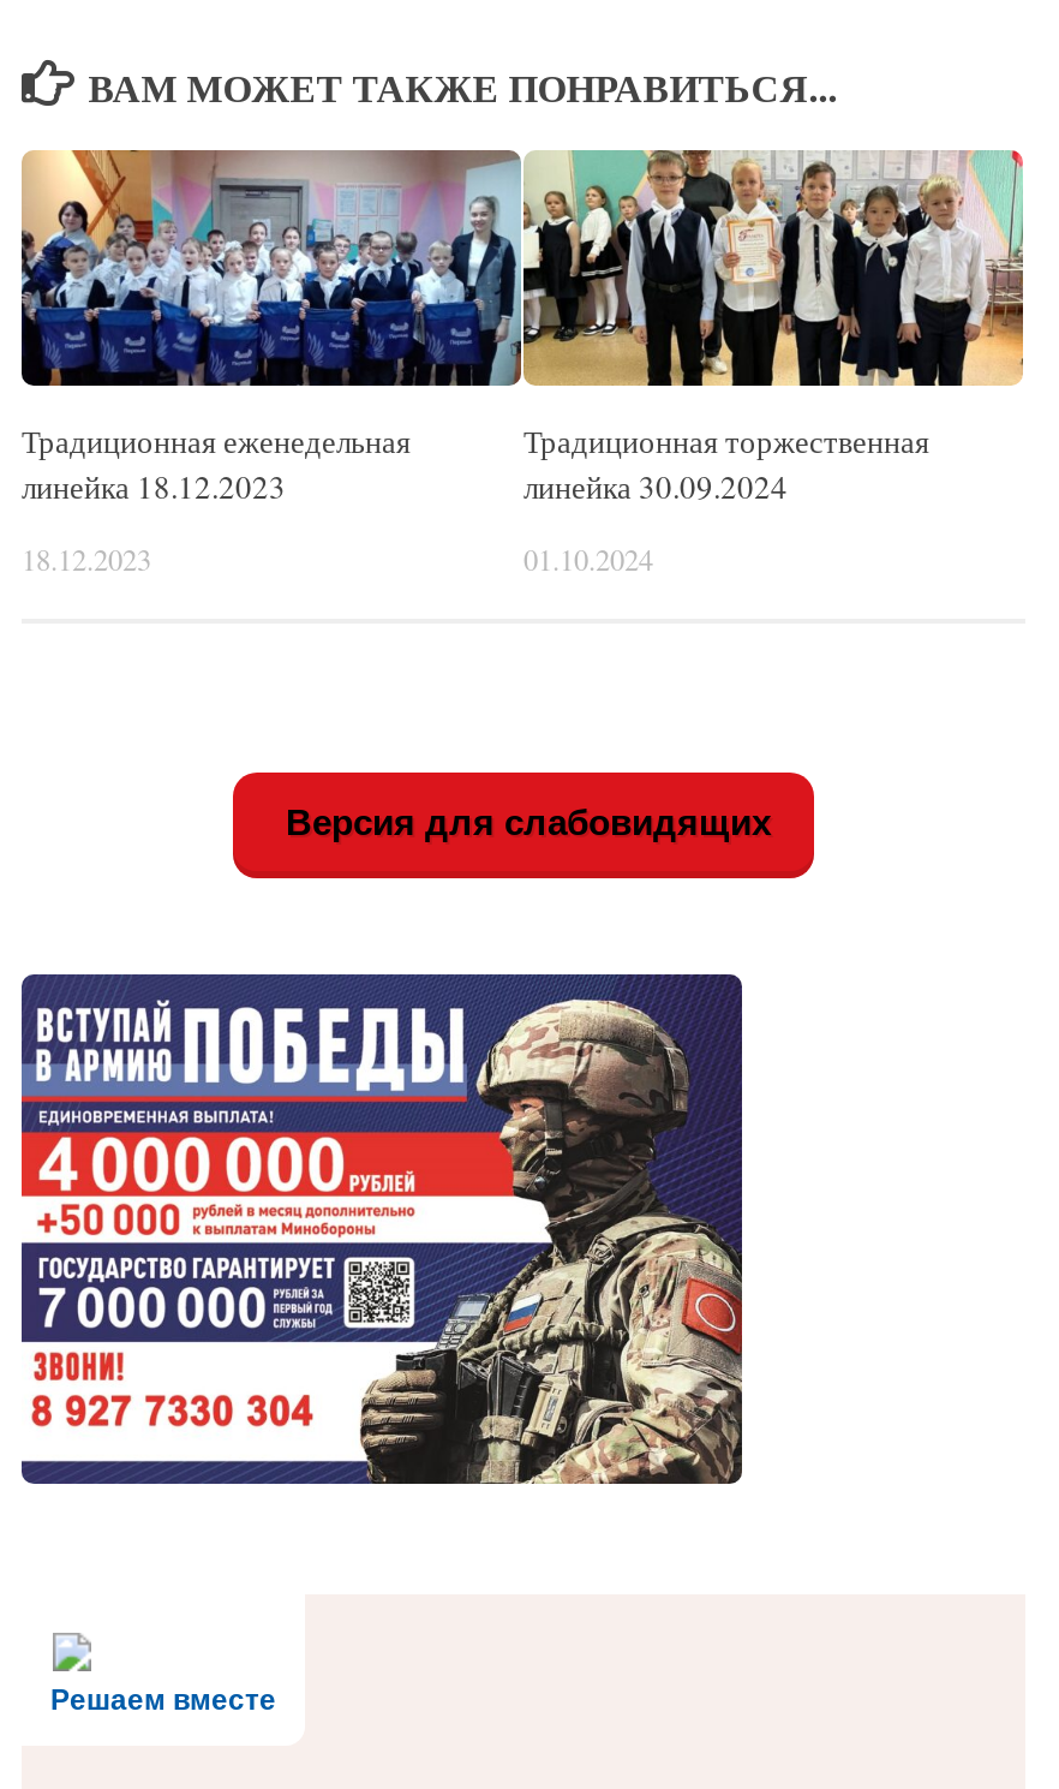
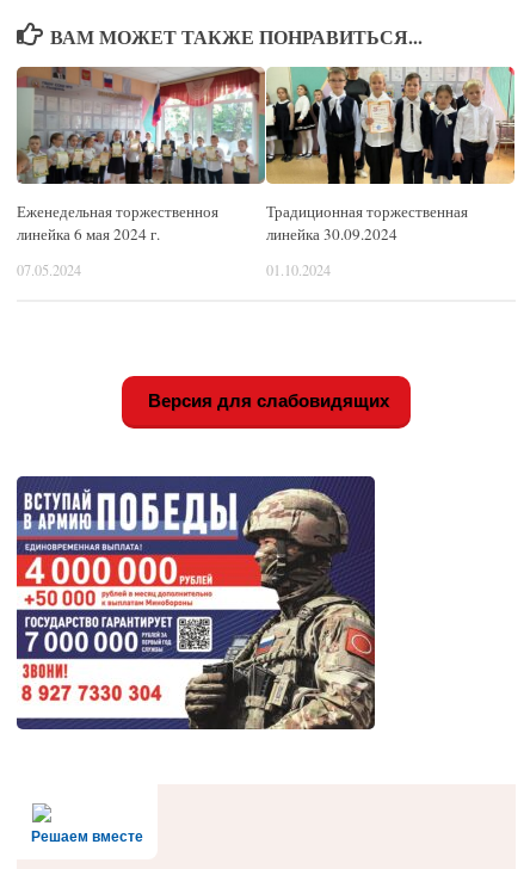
- [image]
- Традиционная еженедельная
- линейка 18.12.2023
+ [image]
+ Еженедельная торжественноя
+ линейка 6 мая 2024 г.

- 18.12.2023
+ 07.05.2024
